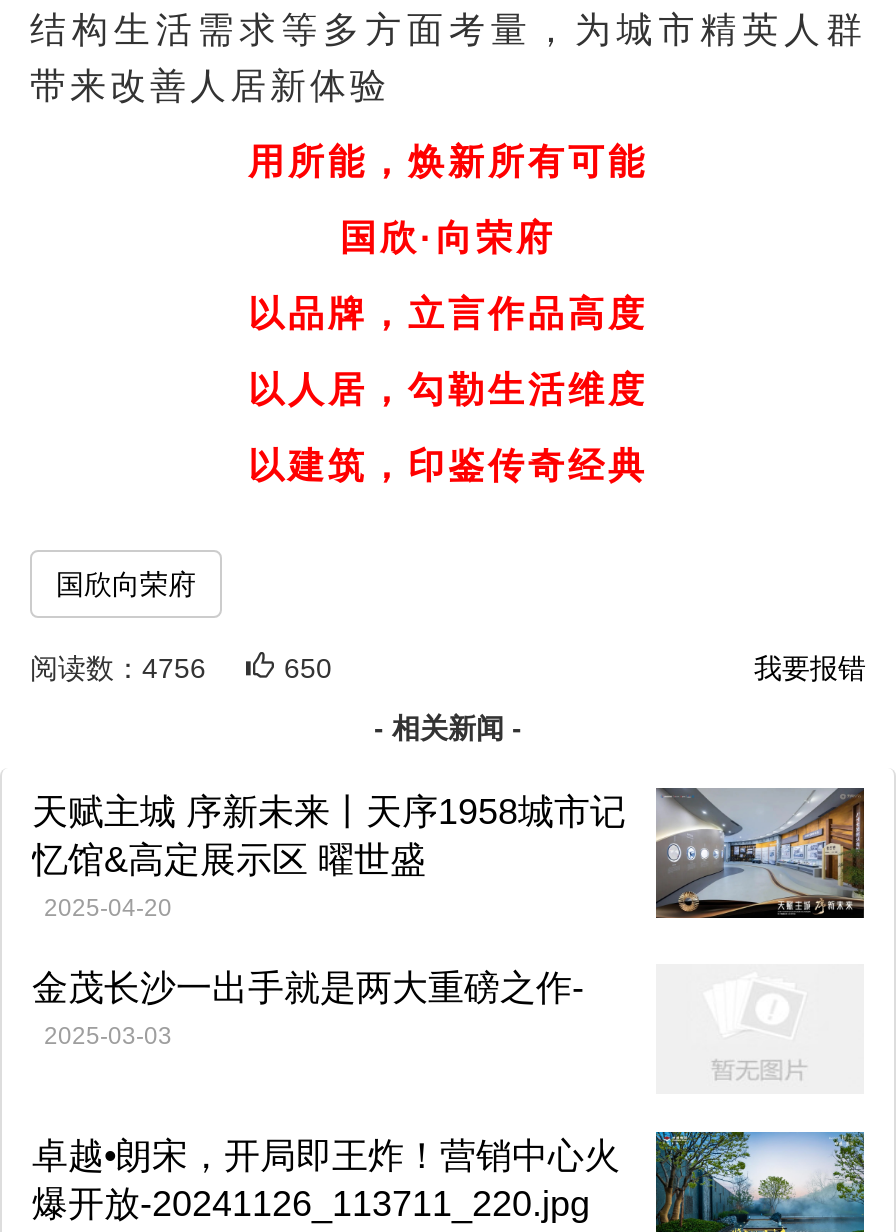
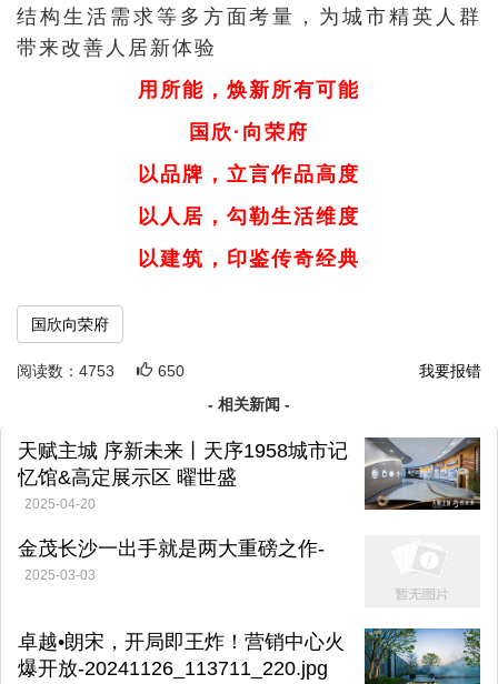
- 阅读数：4756
+ 阅读数：4753
